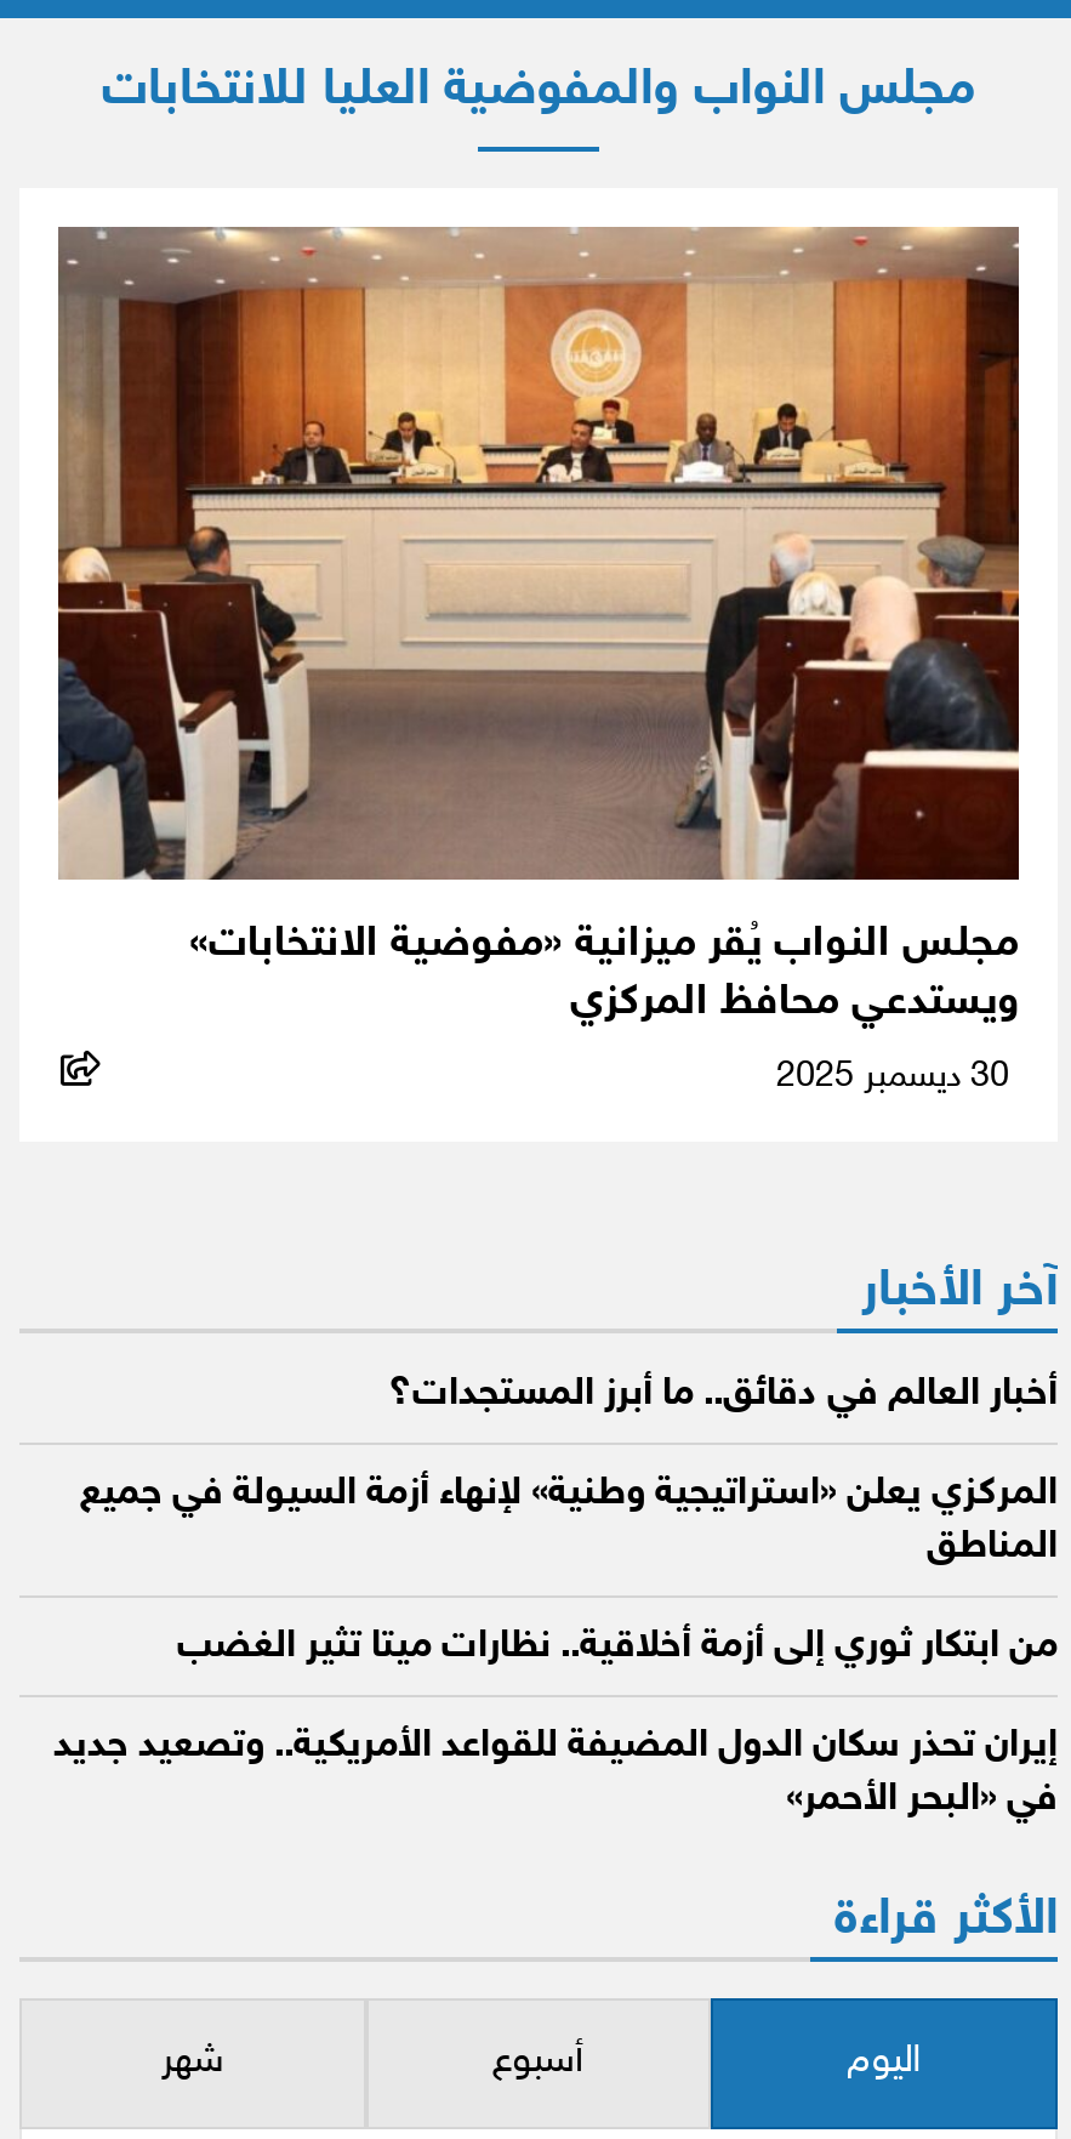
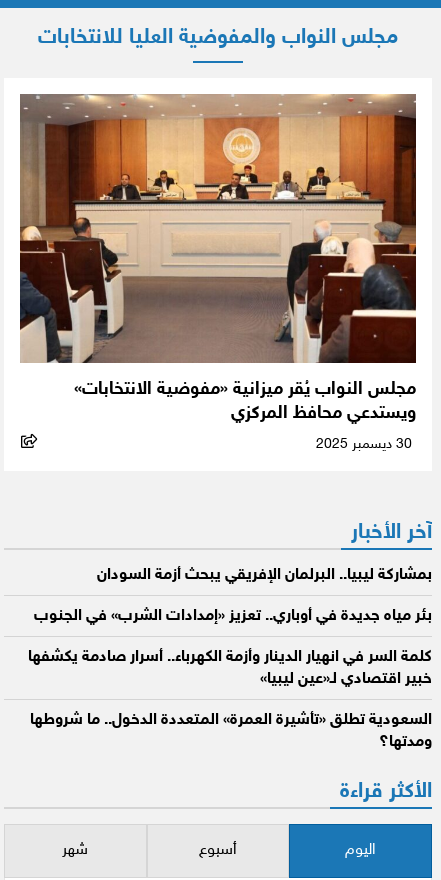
- أخبار العالم في دقائق.. ما أبرز المستجدات؟
+ بمشاركة ليبيا.. البرلمان الإفريقي يبحث أزمة السودان

- المركزي يعلن «استراتيجية وطنية» لإنهاء أزمة السيولة في جميع
- المناطق
+ بئر مياه جديدة في أوباري.. تعزيز «إمدادات الشرب» في الجنوب

- من ابتكار ثوري إلى أزمة أخلاقية.. نظارات ميتا تثير الغضب
+ كلمة السر في انهيار الدينار وأزمة الكهرباء.. أسرار صادمة يكشفها
+ خبير اقتصادي لـ«عين ليبيا»

- إيران تحذر سكان الدول المضيفة للقواعد الأمريكية.. وتصعيد جديد
- في «البحر الأحمر»
+ السعودية تطلق «تأشيرة العمرة» المتعددة الدخول.. ما شروطها
+ ومدتها؟
